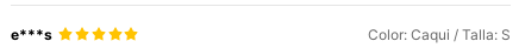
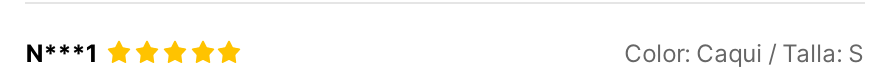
- e***s
+ N***1
